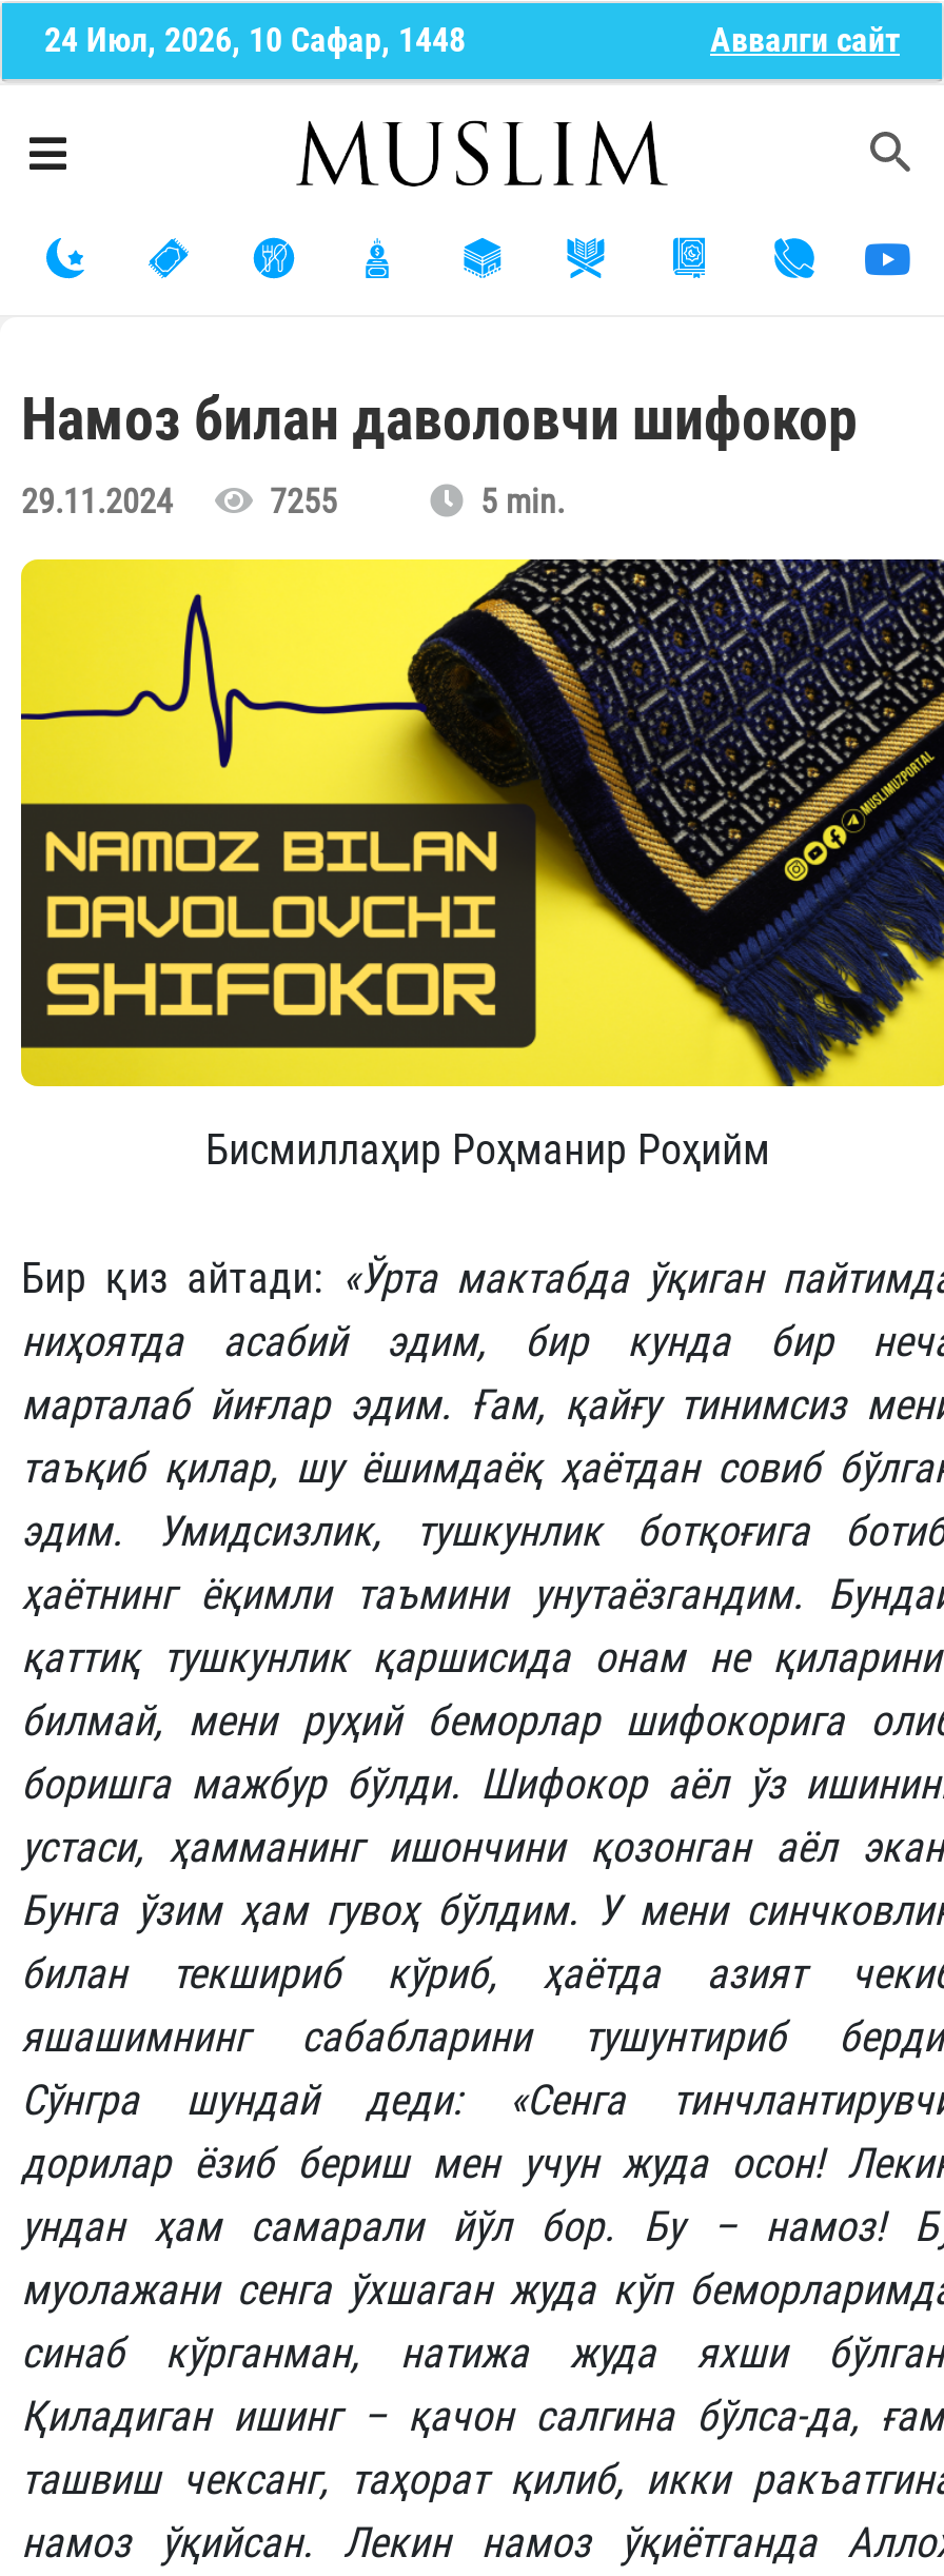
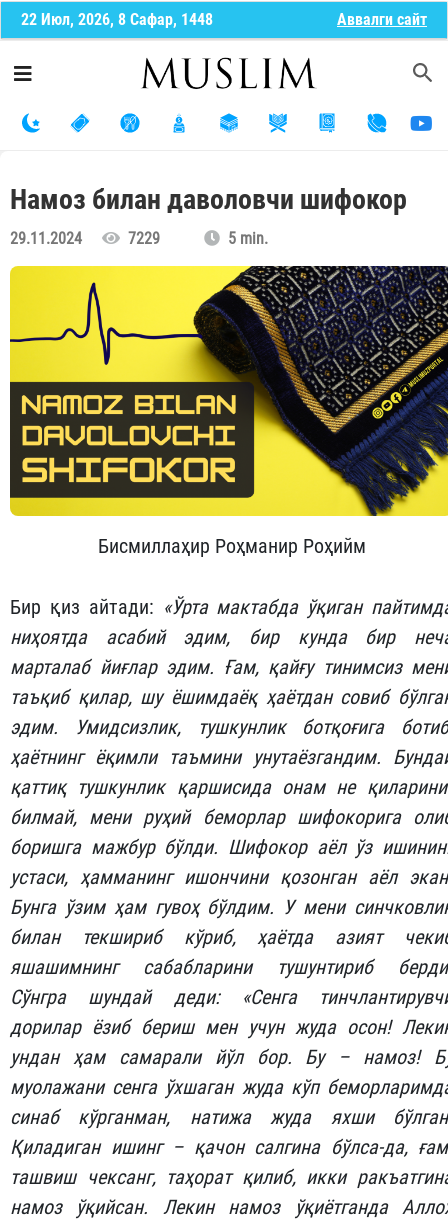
- 24 Июл, 2026, 10 Сафар, 1448
+ 22 Июл, 2026, 8 Сафар, 1448

- 29.11.2024 7255
+ 29.11.2024 7229
